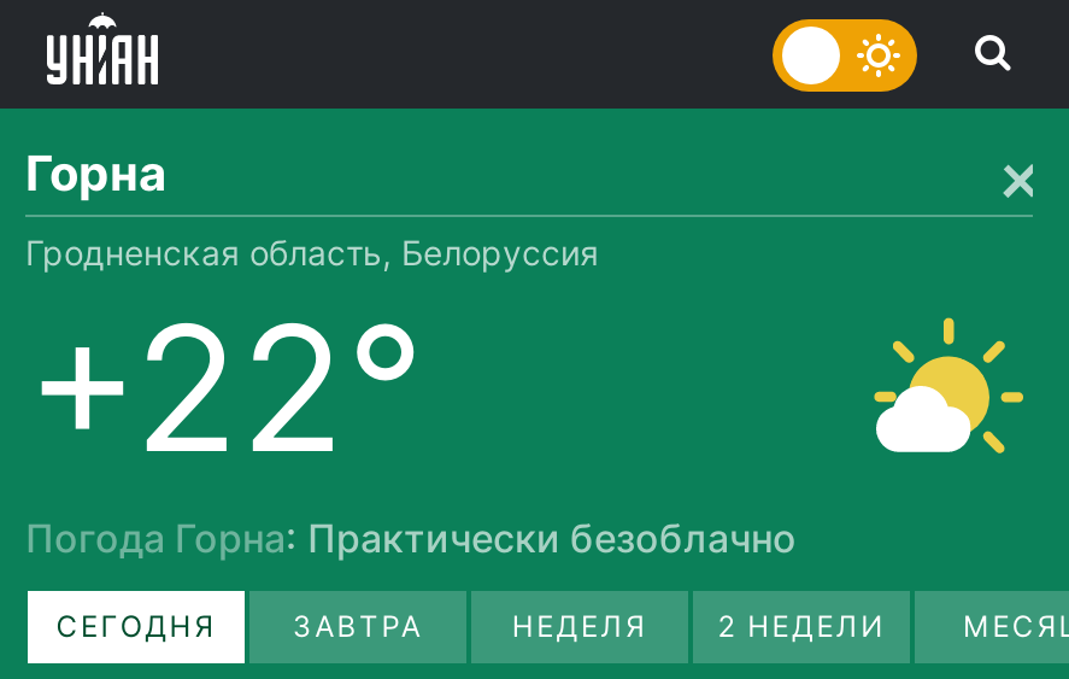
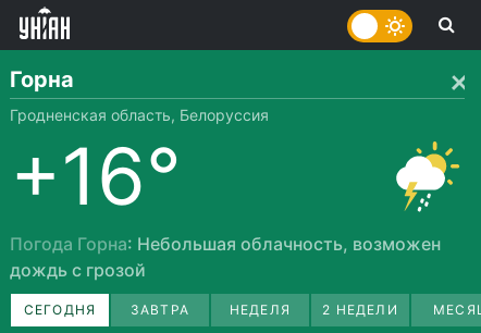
- [image]
- +22°
- Погода Горна: Практически безоблачно
+ [image]
+ +16°
+ Погода Горна: Небольшая облачность, возможен
+ дождь с грозой
